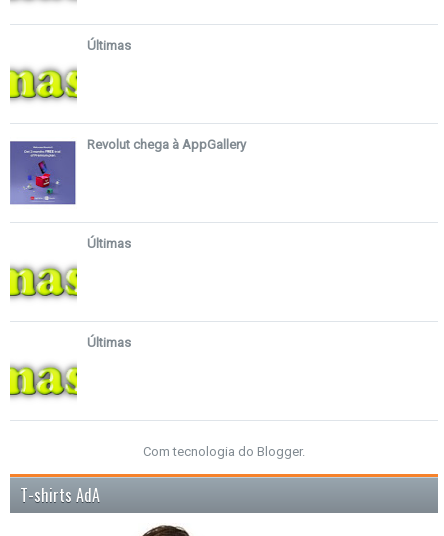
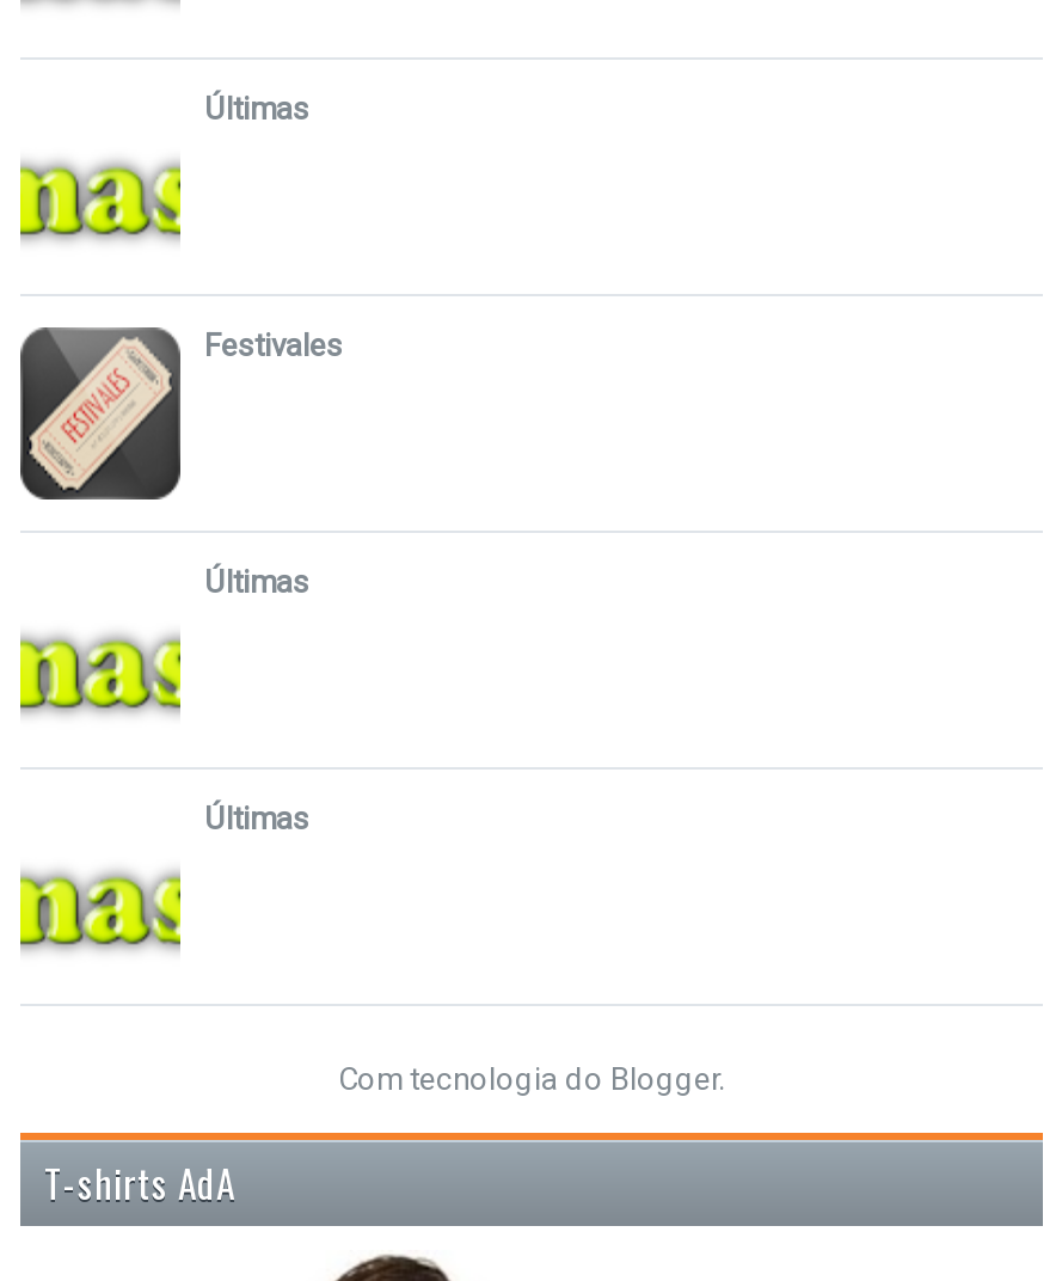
- [image]
- Revolut chega à AppGallery
+ [image]
+ Festivales
